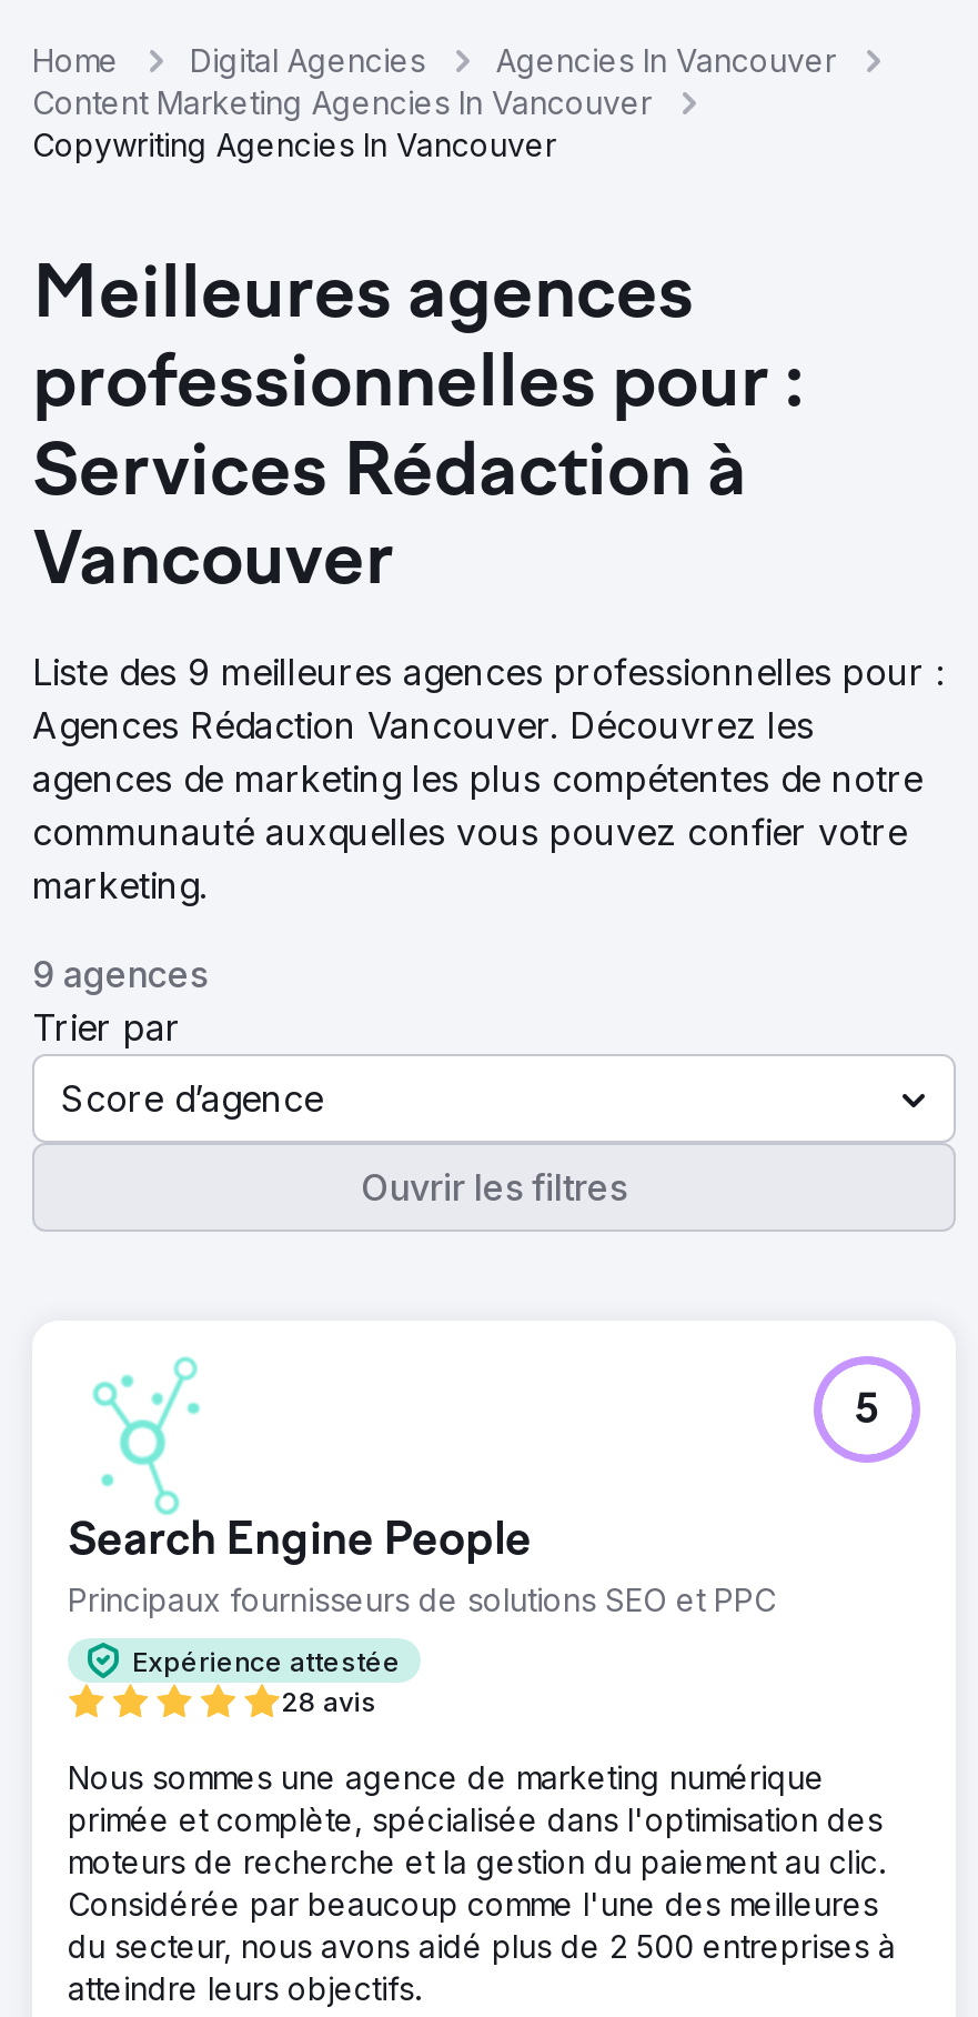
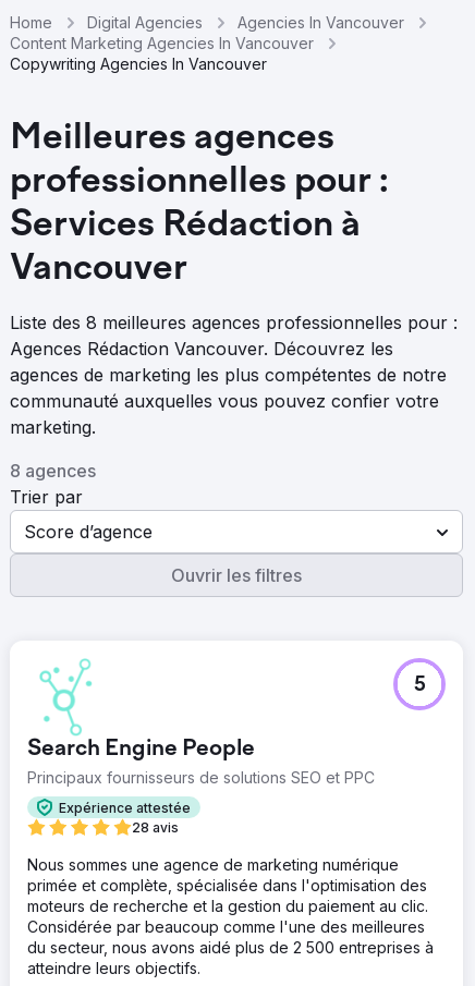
- Liste des 9 meilleures agences professionnelles pour :
+ Liste des 8 meilleures agences professionnelles pour :

- 9 agences
+ 8 agences
